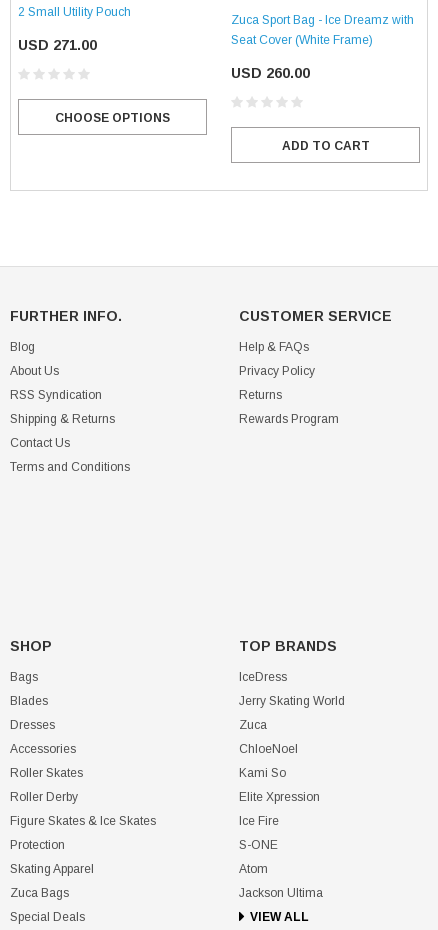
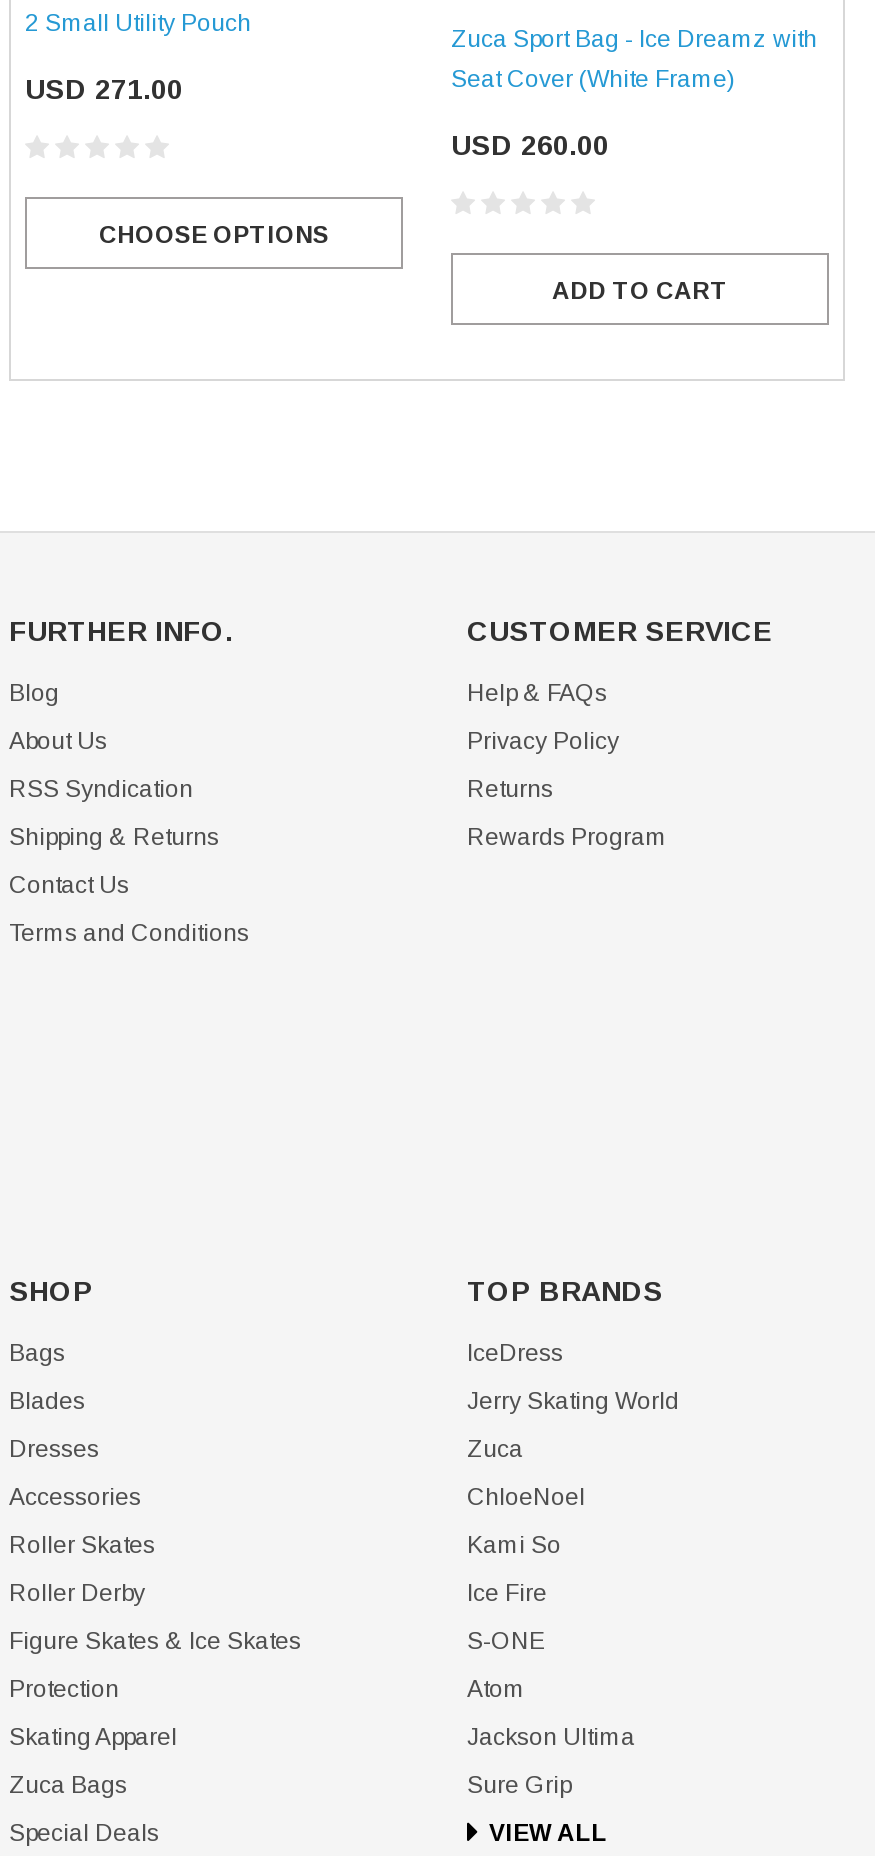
- Elite Xpression

moved up: Ice Fire | S-ONE | Atom | Jackson Ultima

+ Sure Grip
